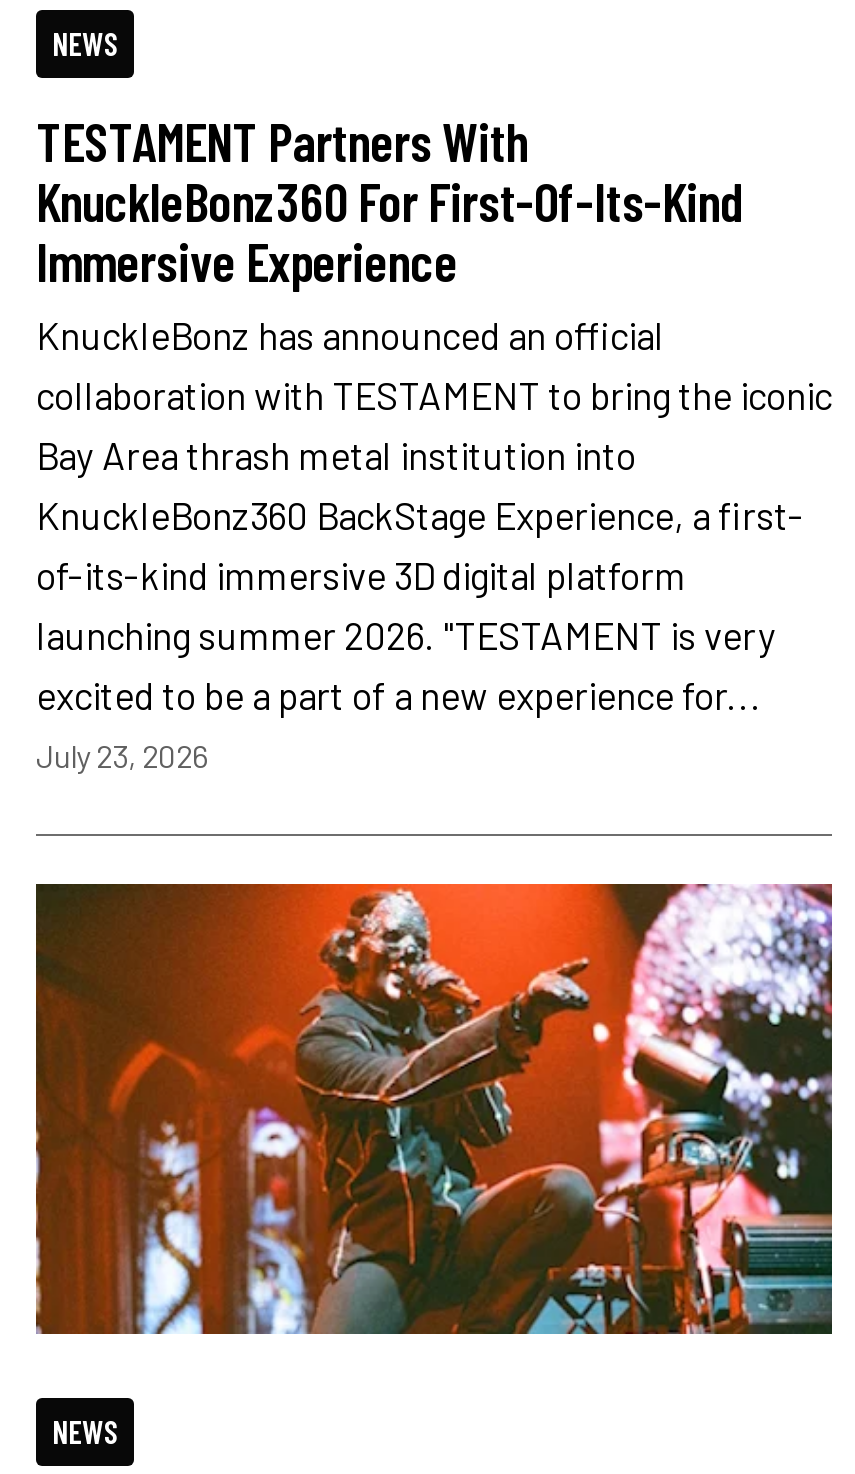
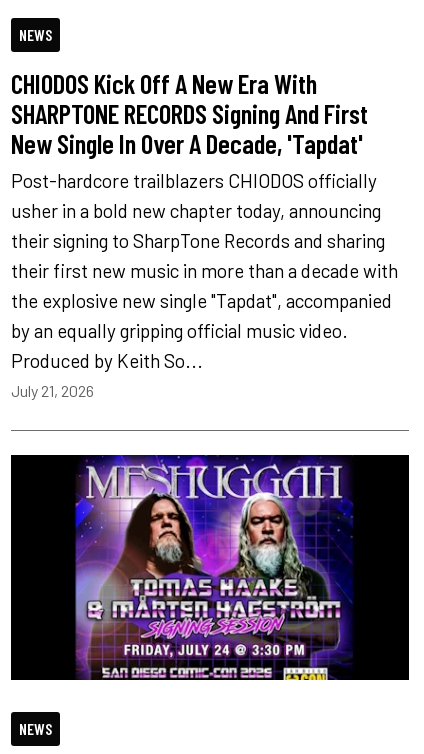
- TESTAMENT Partners With
- KnuckleBonz360 For First-Of-Its-Kind
- Immersive Experience
- KnuckleBonz has announced an official
- collaboration with TESTAMENT to bring the iconic
- Bay Area thrash metal institution into
- KnuckleBonz360 BackStage Experience, a first-
- of-its-kind immersive 3D digital platform
- launching summer 2026. "TESTAMENT is very
- excited to be a part of a new experience for...
- July 23, 2026
+ CHIODOS Kick Off A New Era With
+ SHARPTONE RECORDS Signing And First
+ New Single In Over A Decade, 'Tapdat'
+ Post-hardcore trailblazers CHIODOS officially
+ usher in a bold new chapter today, announcing
+ their signing to SharpTone Records and sharing
+ their first new music in more than a decade with
+ the explosive new single "Tapdat", accompanied
+ by an equally gripping official music video.
+ Produced by Keith So...
+ July 21, 2026

- [image]
+ [image]
